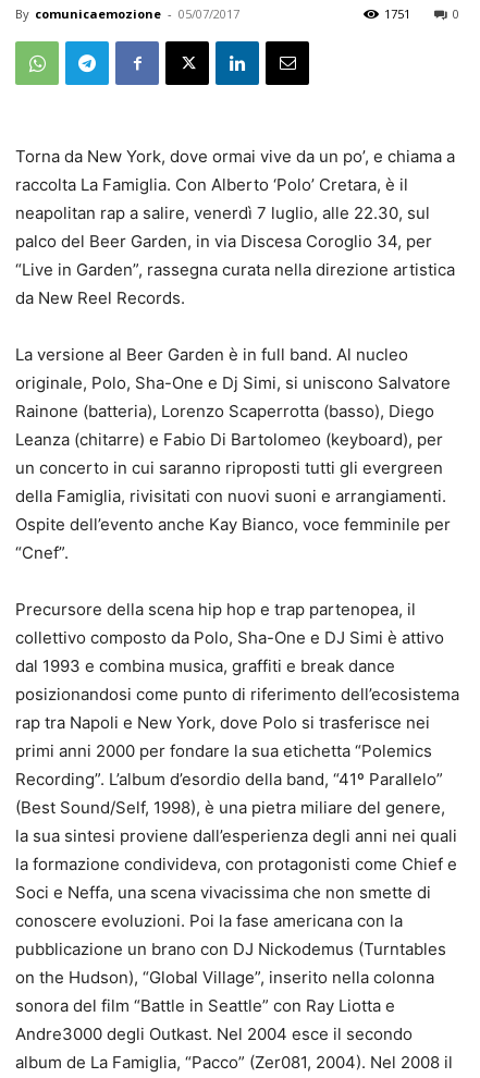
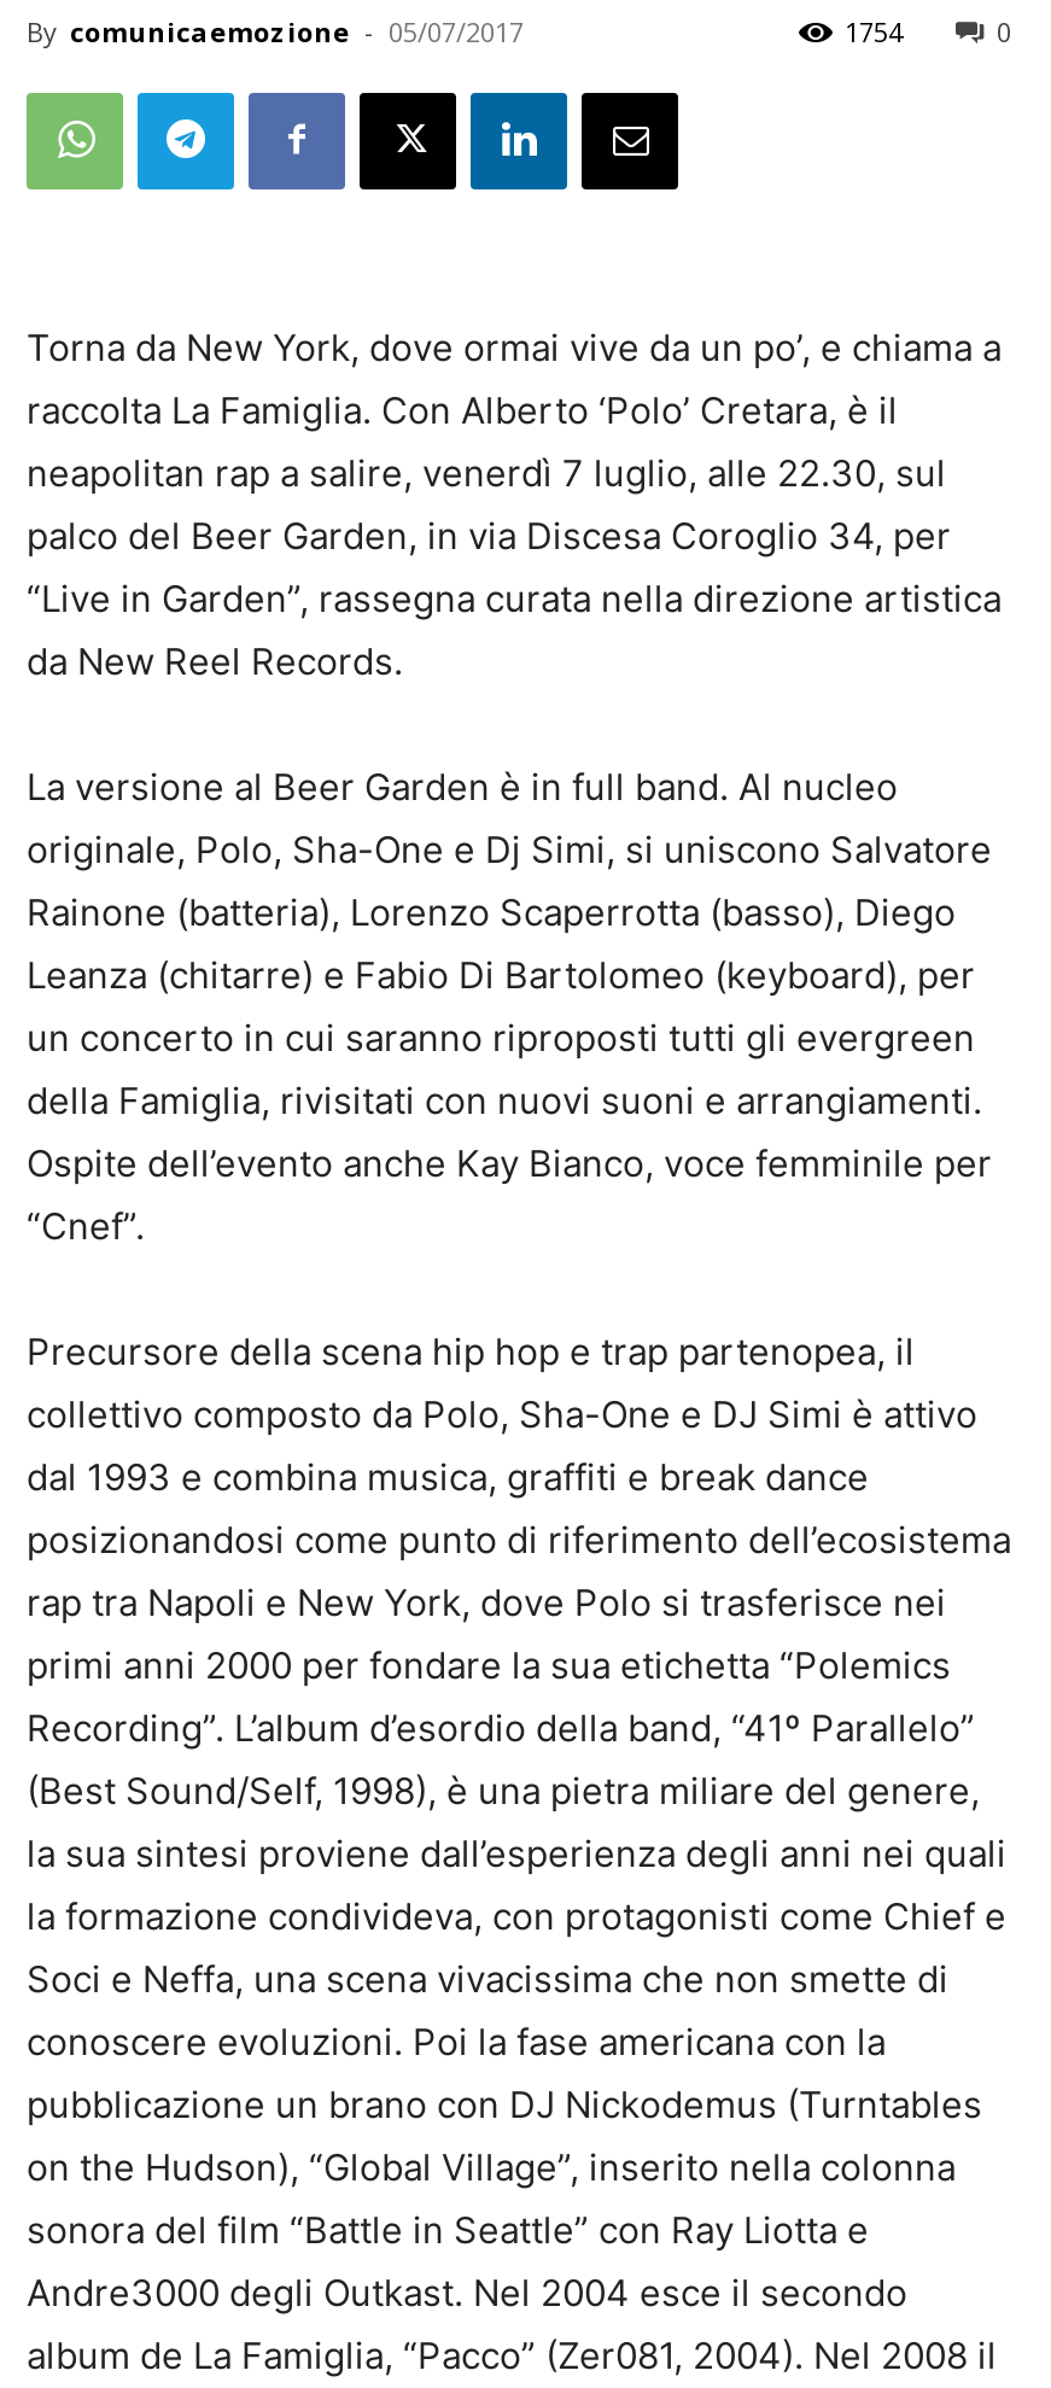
- 1751
+ 1754
